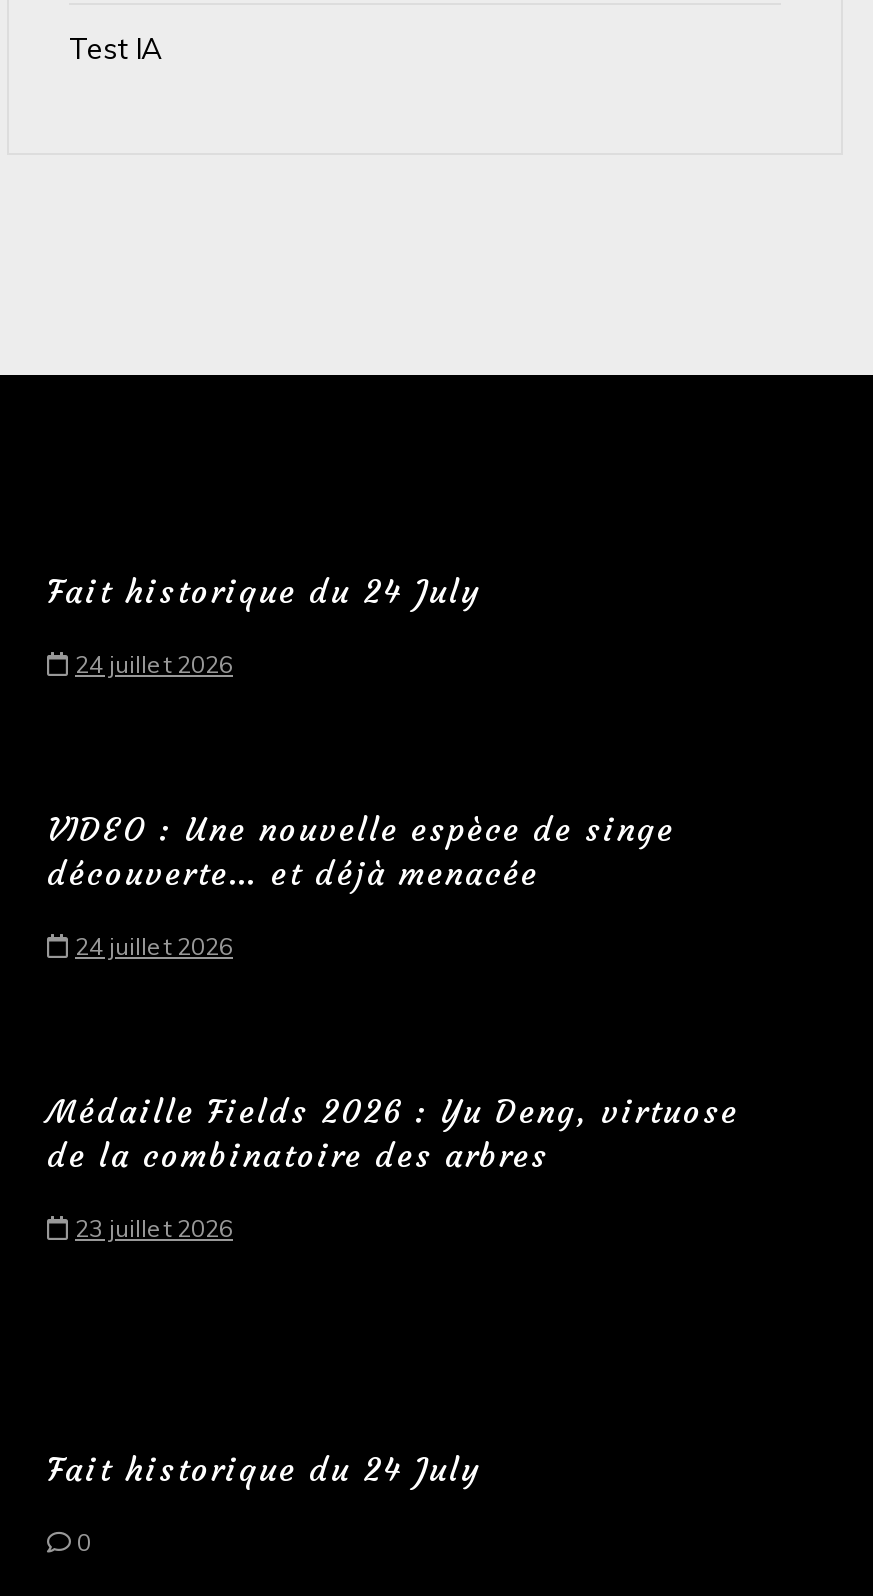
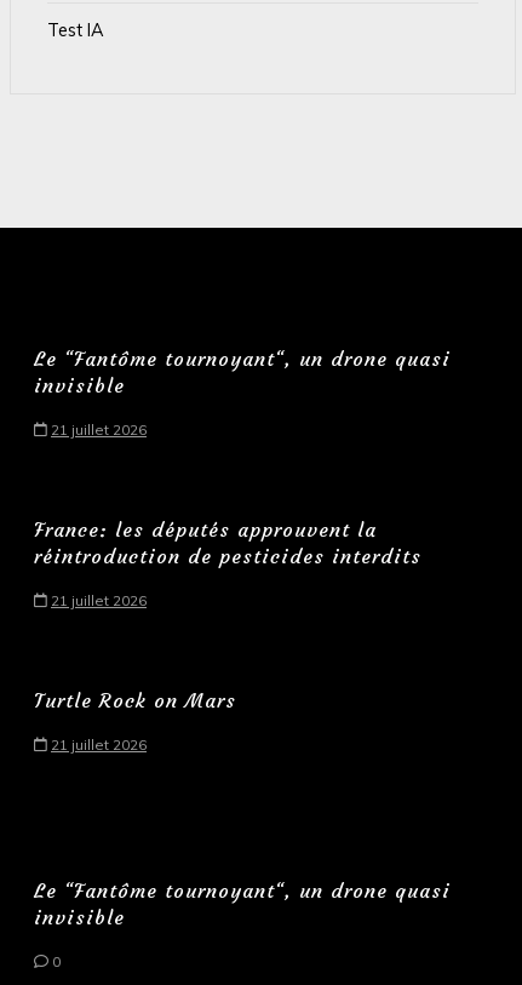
- Fait historique du 24 July
+ Le “Fantôme tournoyant“, un drone quasi
+ invisible

- 24 juillet 2026
+ 21 juillet 2026

- VIDEO : Une nouvelle espèce de singe
- découverte… et déjà menacée
+ France: les députés approuvent la
+ réintroduction de pesticides interdits

- 24 juillet 2026
+ 21 juillet 2026

- Médaille Fields 2026 : Yu Deng, virtuose
- de la combinatoire des arbres
+ Turtle Rock on Mars

- 23 juillet 2026
+ 21 juillet 2026

- Fait historique du 24 July
+ Le “Fantôme tournoyant“, un drone quasi
+ invisible
